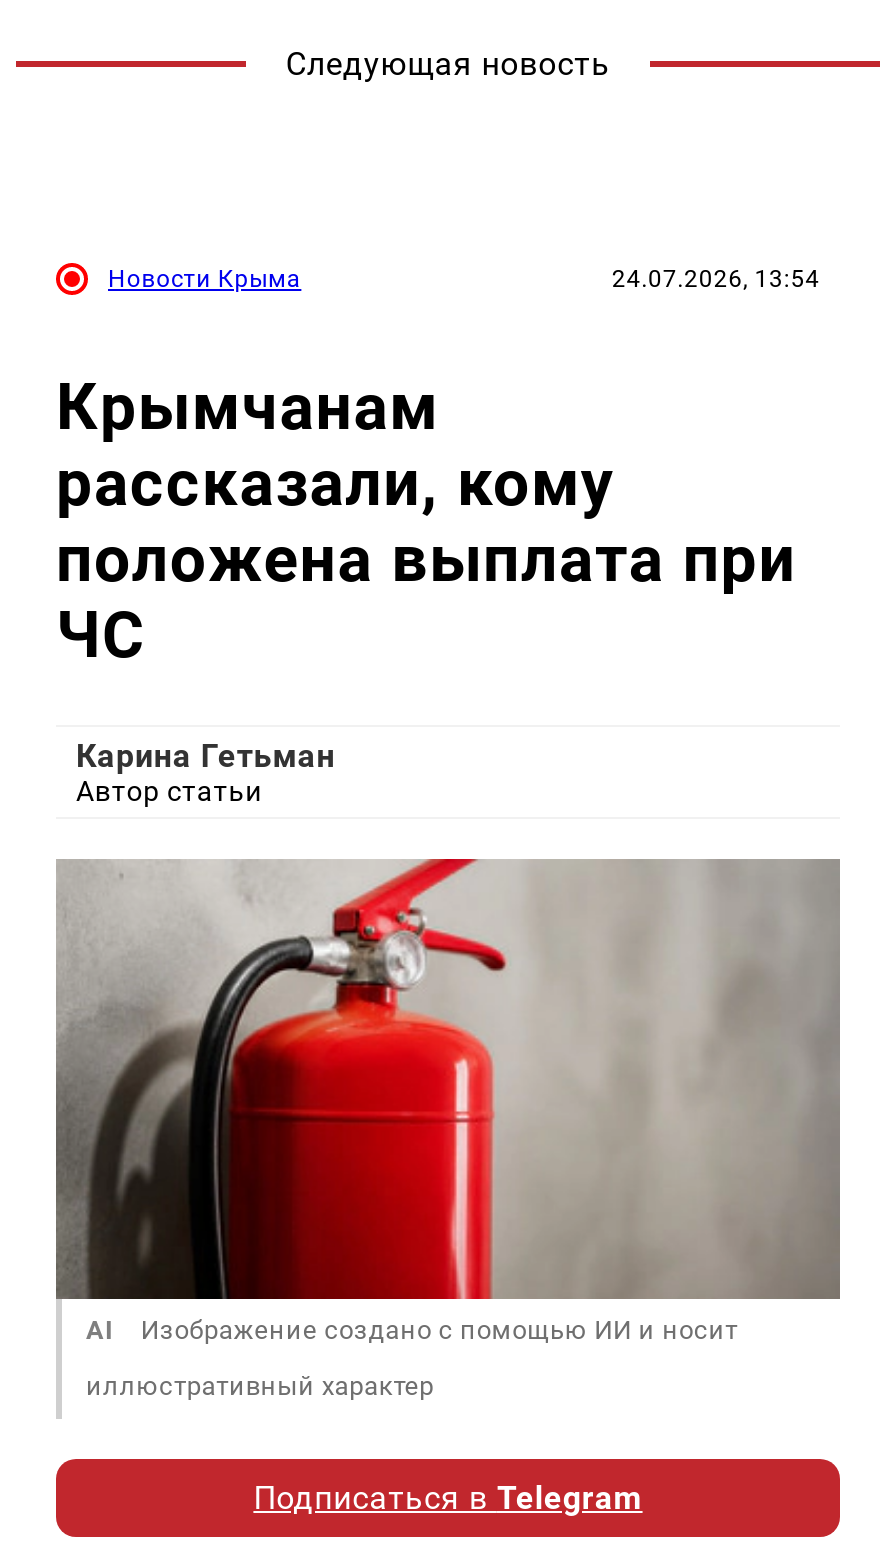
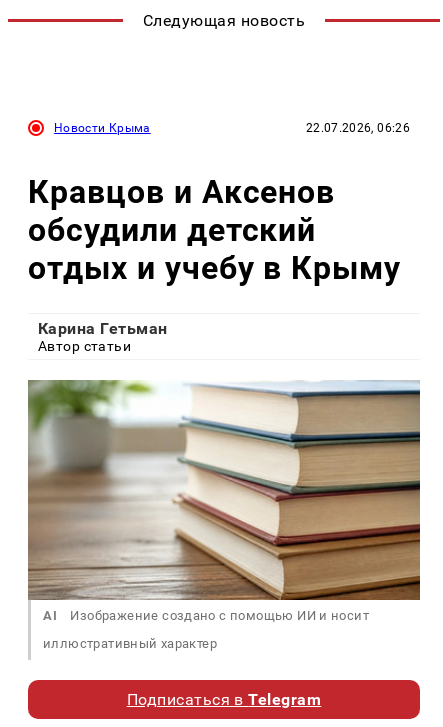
- 24.07.2026, 13:54
+ 22.07.2026, 06:26

- Крымчанам
- рассказали, кому
- положена выплата при
- ЧС
+ Кравцов и Аксенов
+ обсудили детский
+ отдых и учебу в Крыму

- [image]
+ [image]
